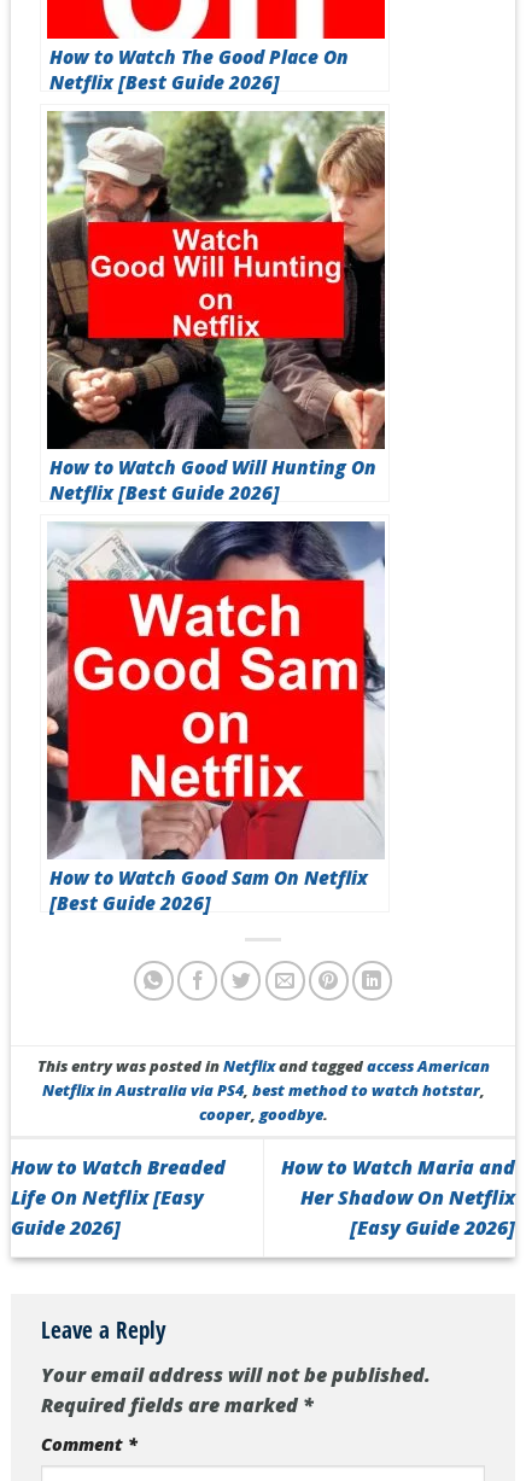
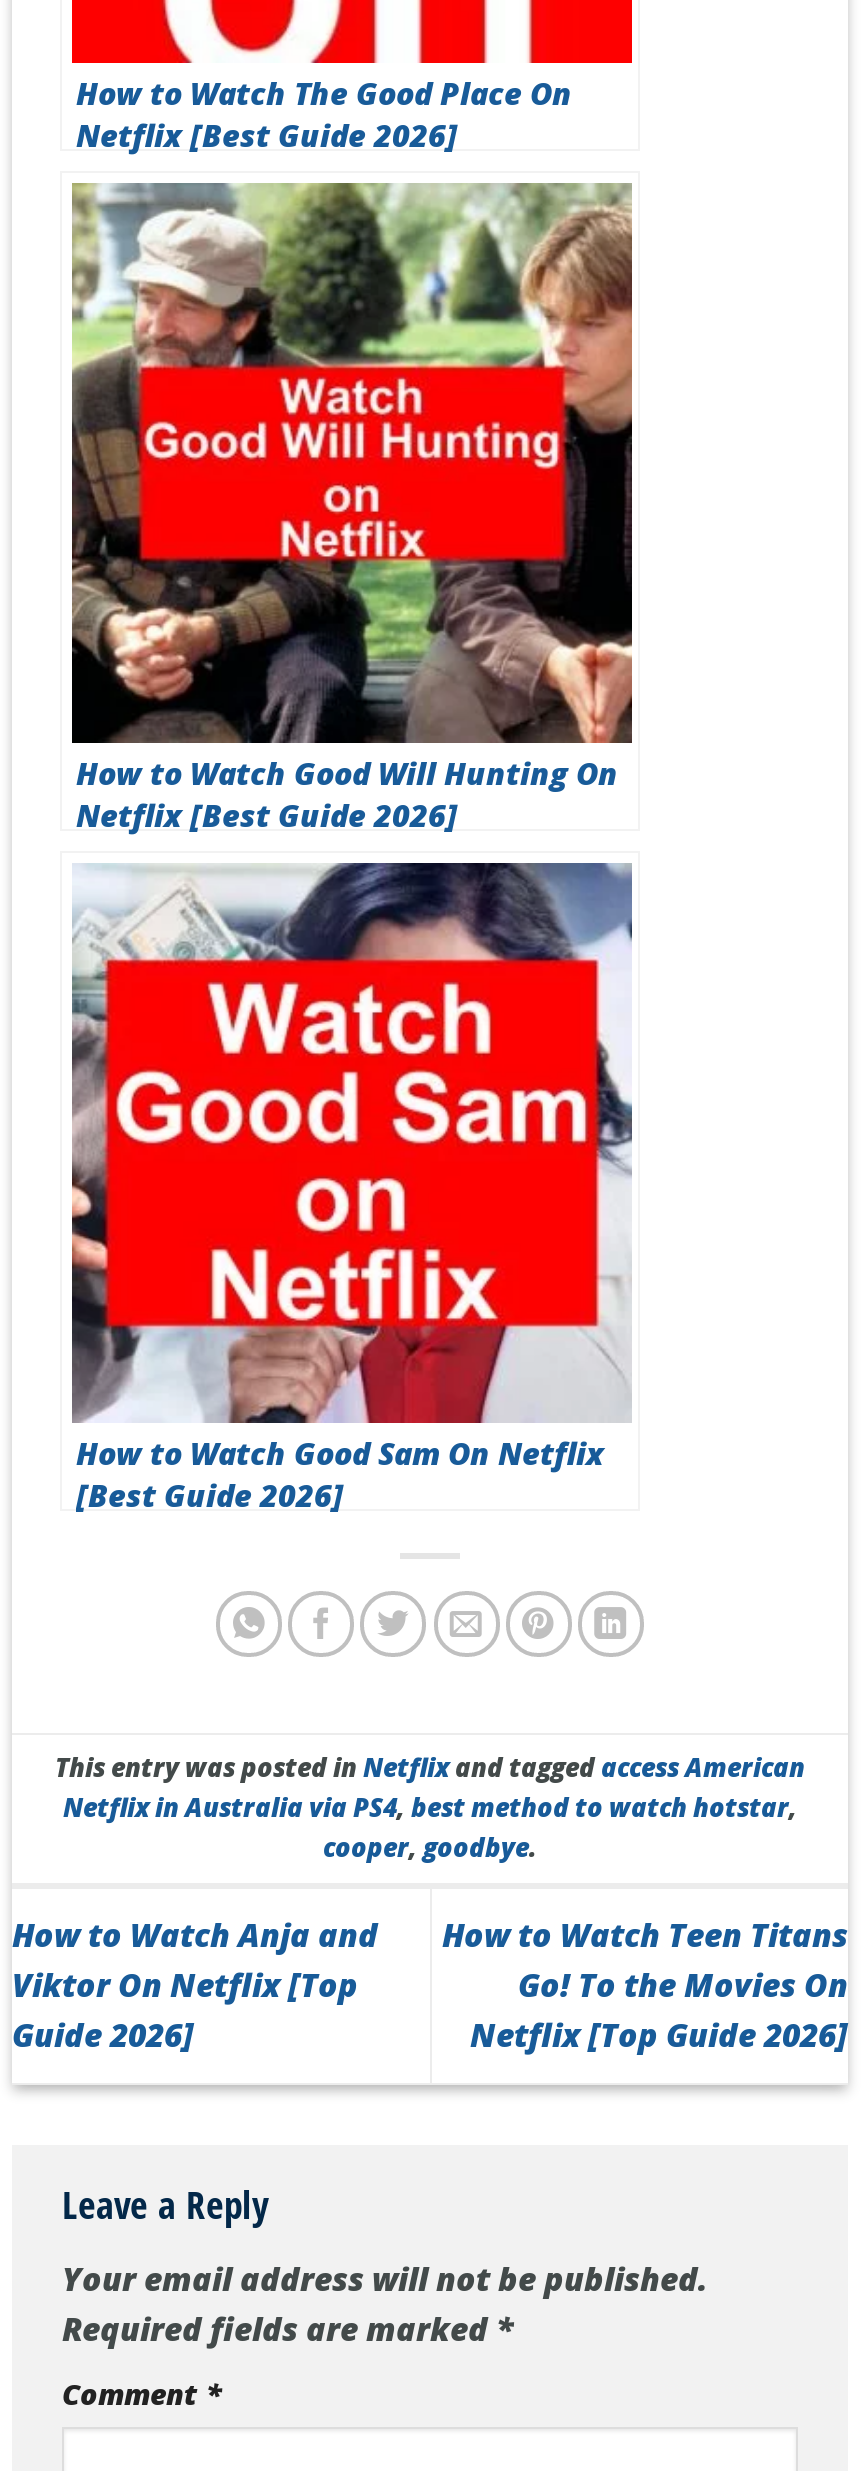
- How to Watch Breaded
- Life On Netflix [Easy
+ How to Watch Anja and
+ Viktor On Netflix [Top

- How to Watch Maria and
- Her Shadow On Netflix
- [Easy Guide 2026]
+ How to Watch Teen Titans
+ Go! To the Movies On
+ Netflix [Top Guide 2026]
